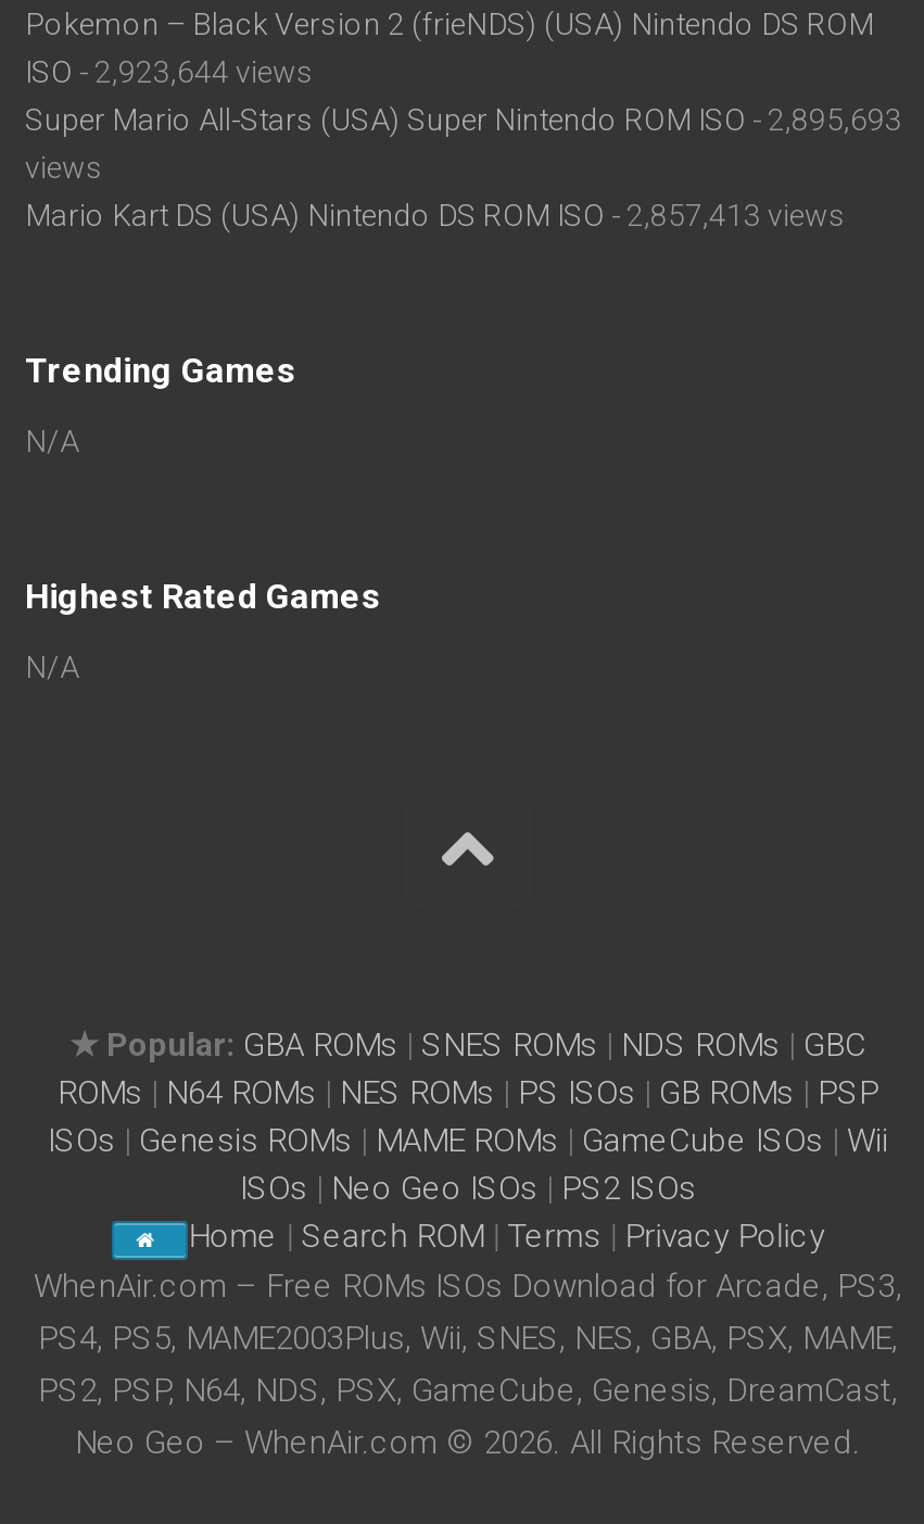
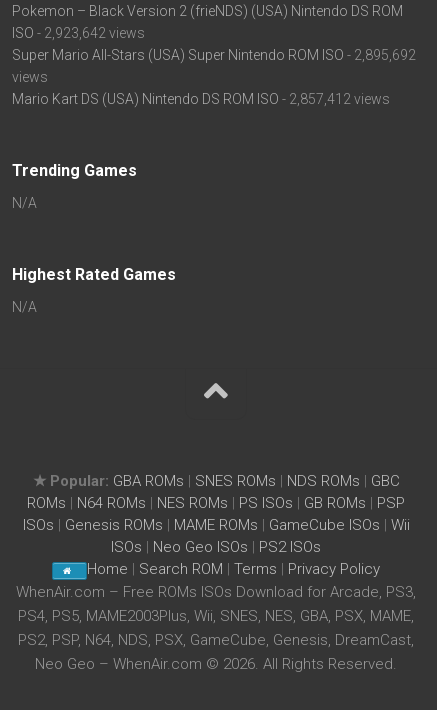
- ISO - 2,923,644 views
+ ISO - 2,923,642 views

- Super Mario All-Stars (USA) Super Nintendo ROM ISO - 2,895,693
+ Super Mario All-Stars (USA) Super Nintendo ROM ISO - 2,895,692

- Mario Kart DS (USA) Nintendo DS ROM ISO - 2,857,413 views
+ Mario Kart DS (USA) Nintendo DS ROM ISO - 2,857,412 views
